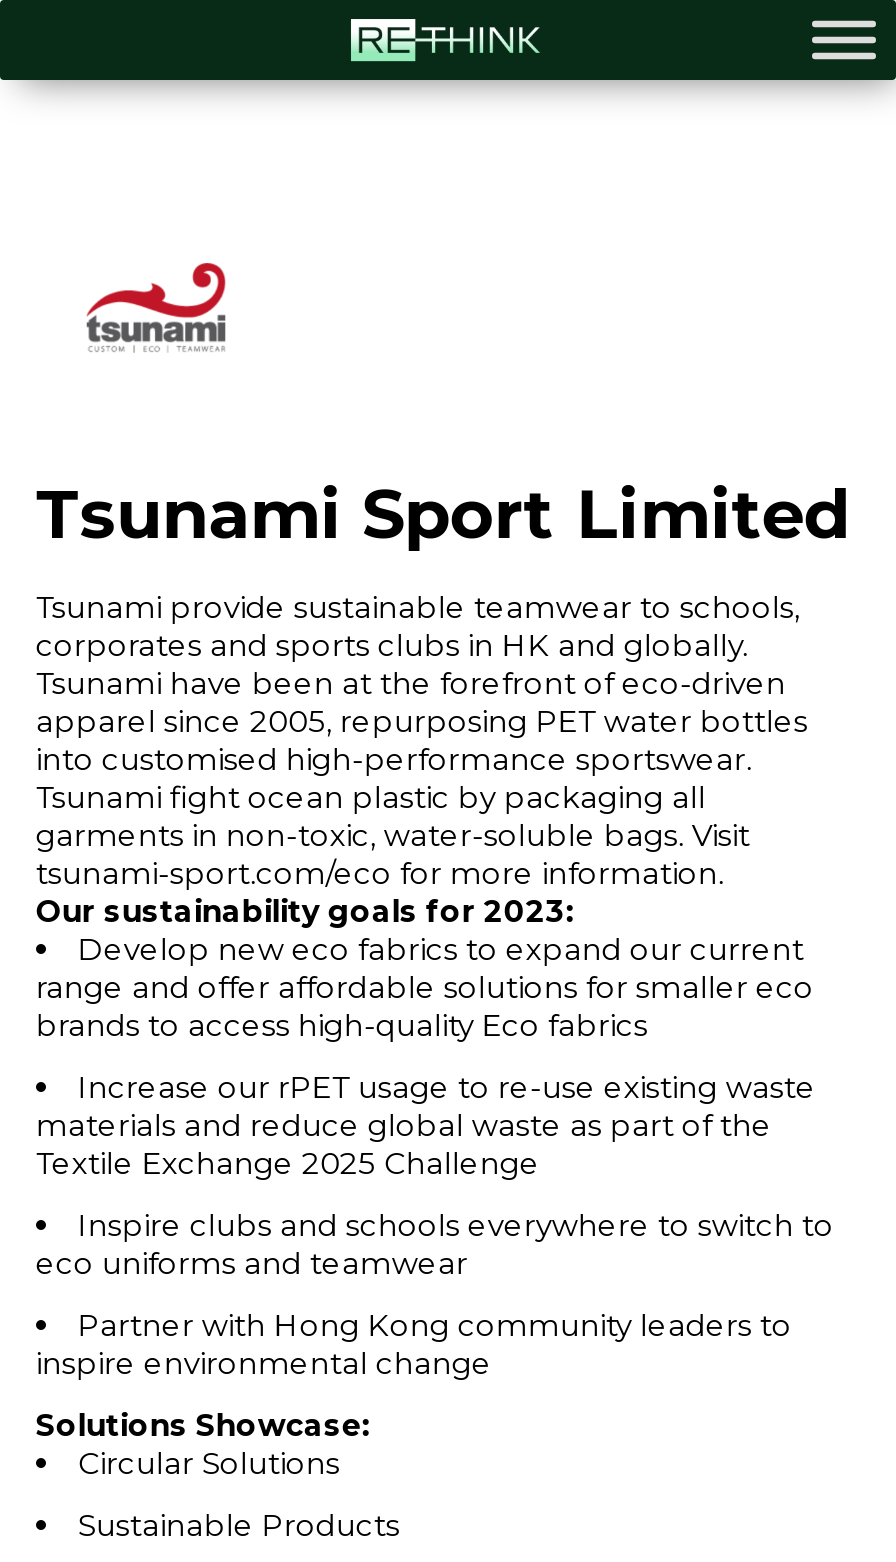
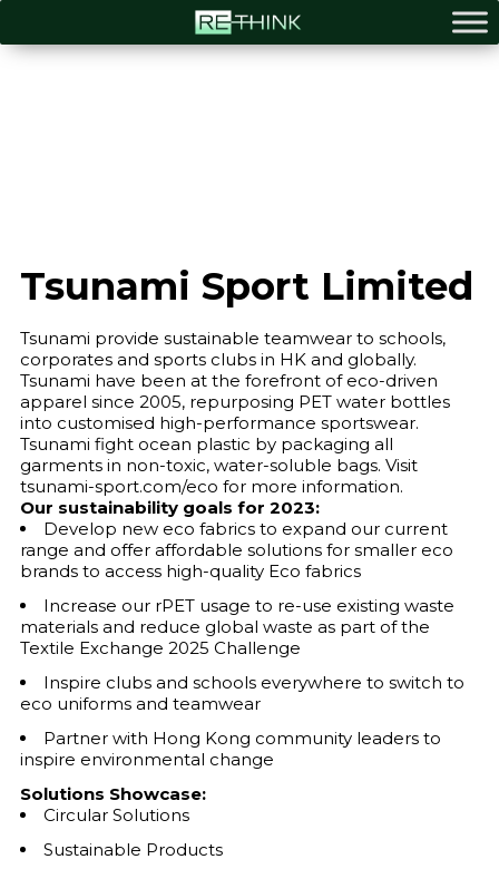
- [image]
